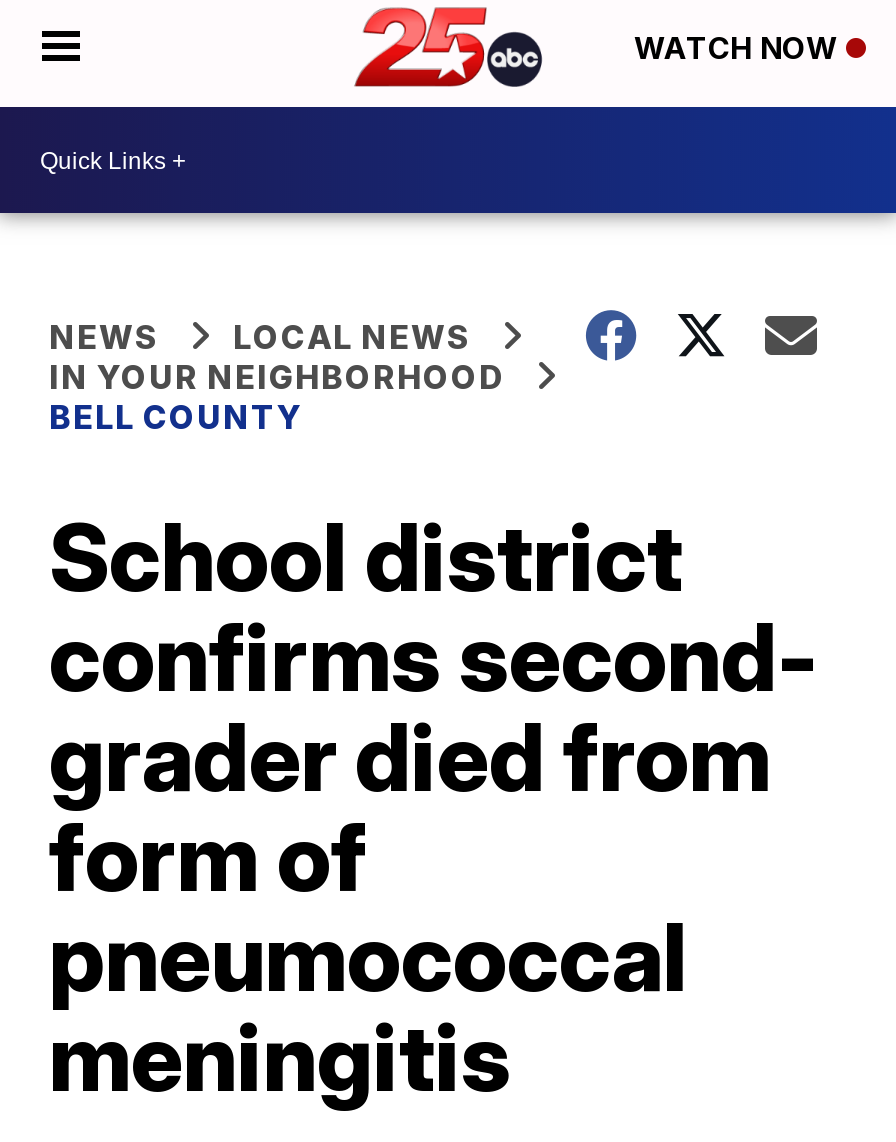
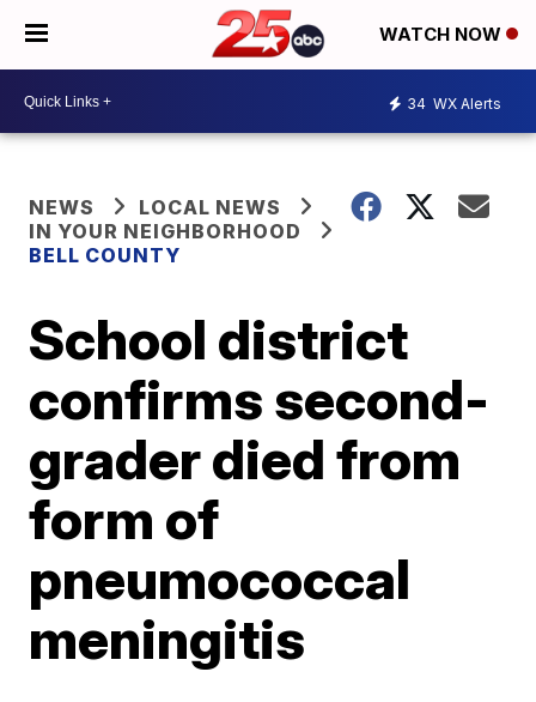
+ 34 WX Alerts
